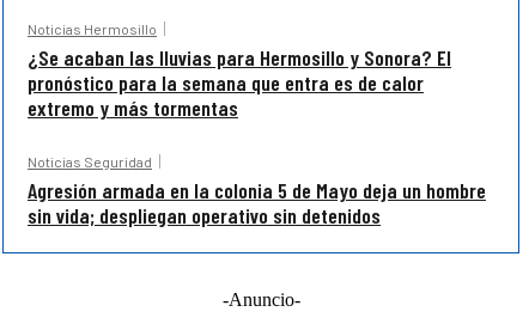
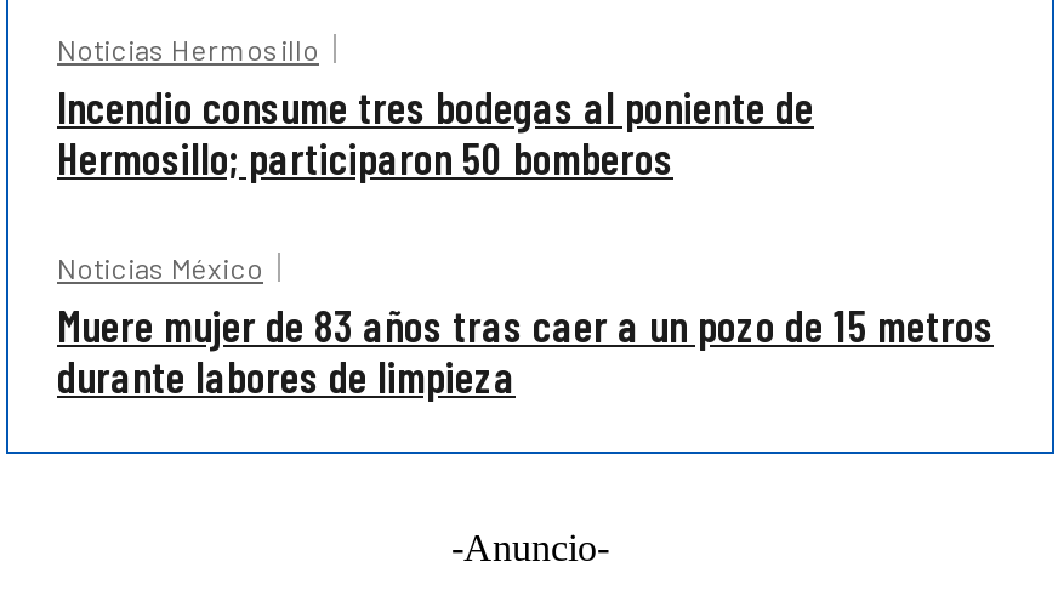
- ¿Se acaban las lluvias para Hermosillo y Sonora? El
- pronóstico para la semana que entra es de calor
- extremo y más tormentas
+ Incendio consume tres bodegas al poniente de
+ Hermosillo; participaron 50 bomberos

- Noticias Seguridad
- Agresión armada en la colonia 5 de Mayo deja un hombre
- sin vida; despliegan operativo sin detenidos
+ Noticias México
+ Muere mujer de 83 años tras caer a un pozo de 15 metros
+ durante labores de limpieza
